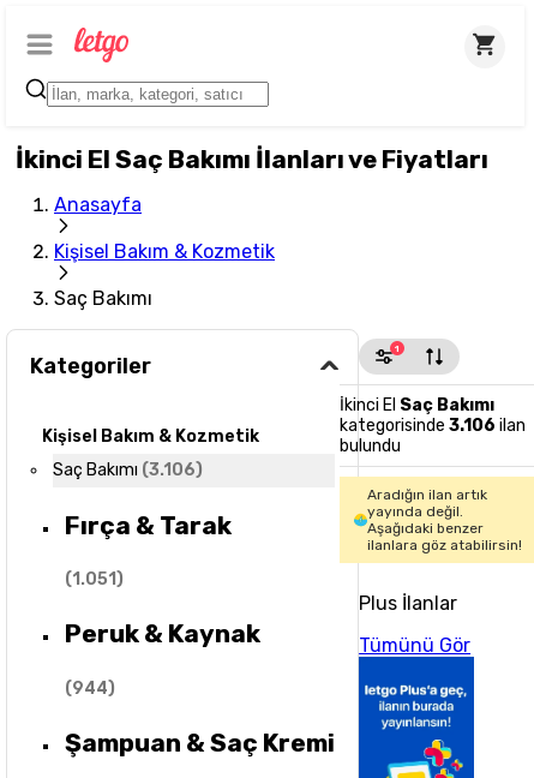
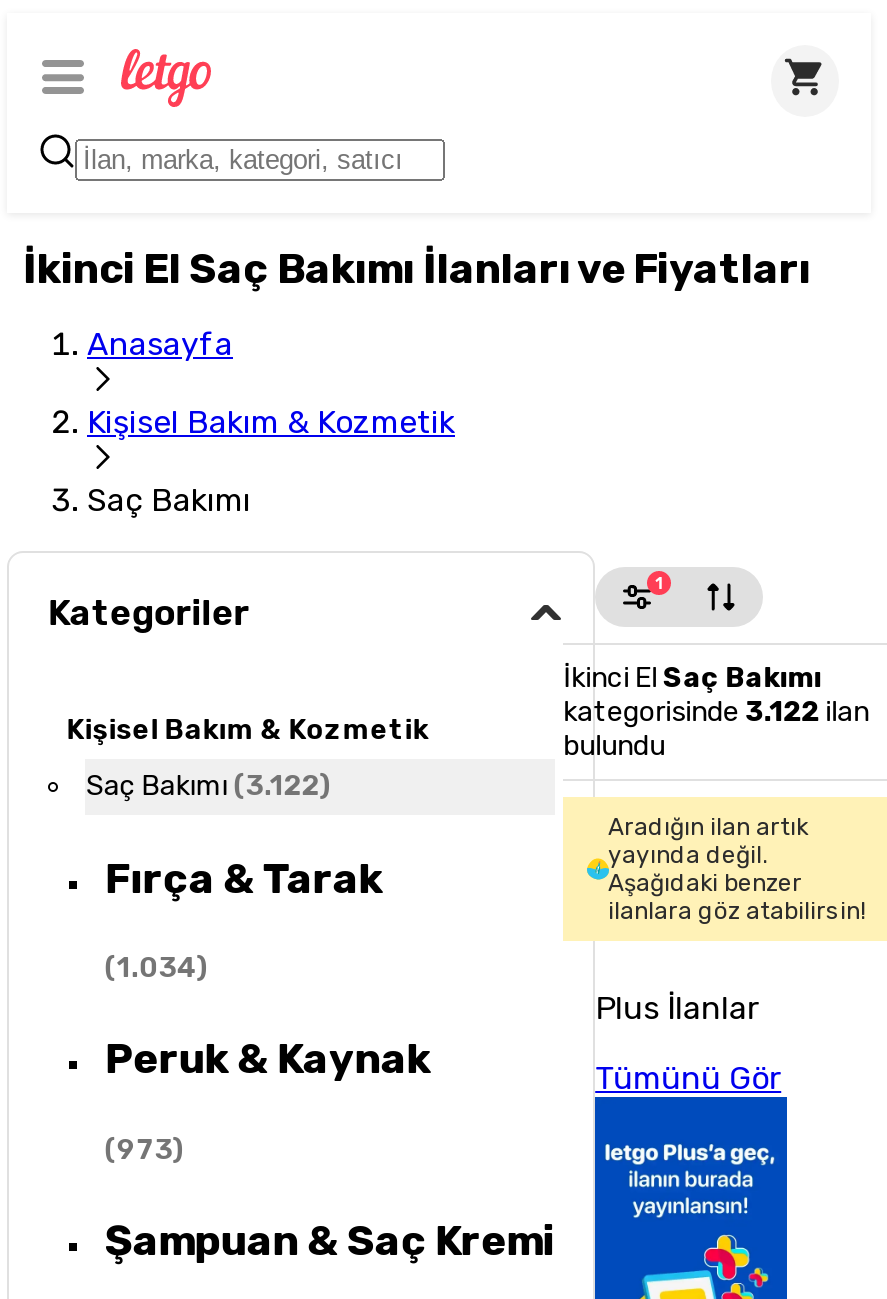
- kategorisinde 3.106 ilan
+ kategorisinde 3.122 ilan

- Saç Bakımı (3.106)
+ Saç Bakımı (3.122)

- (1.051)
+ (1.034)

- (944)
+ (973)
